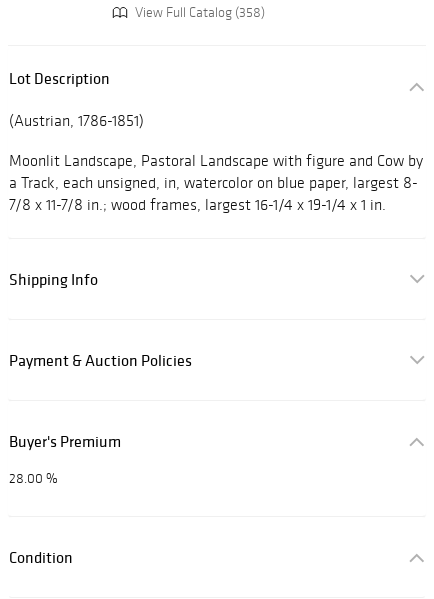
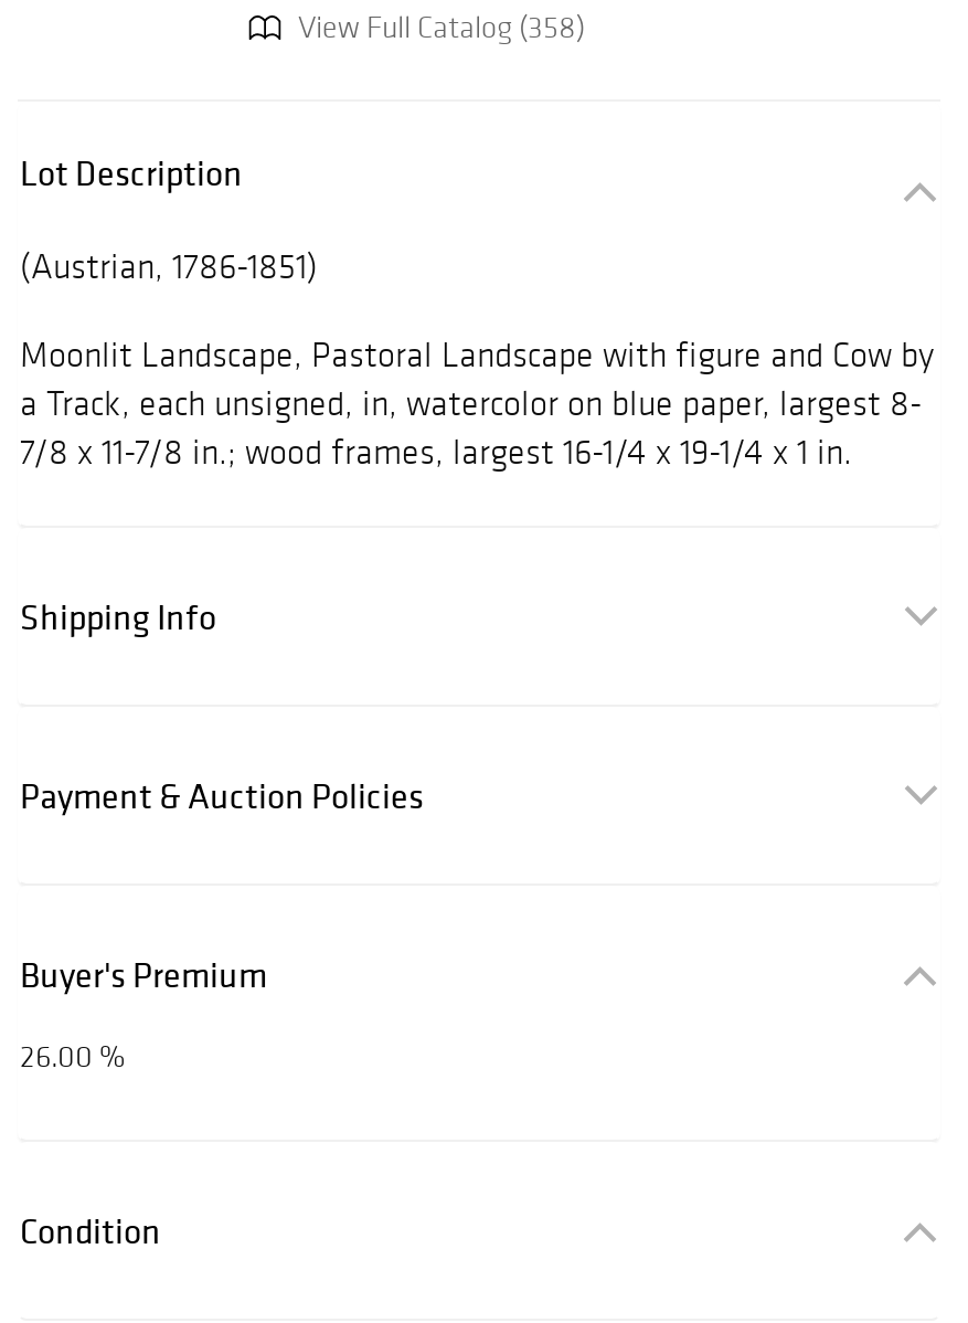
- 28.00 %
+ 26.00 %
